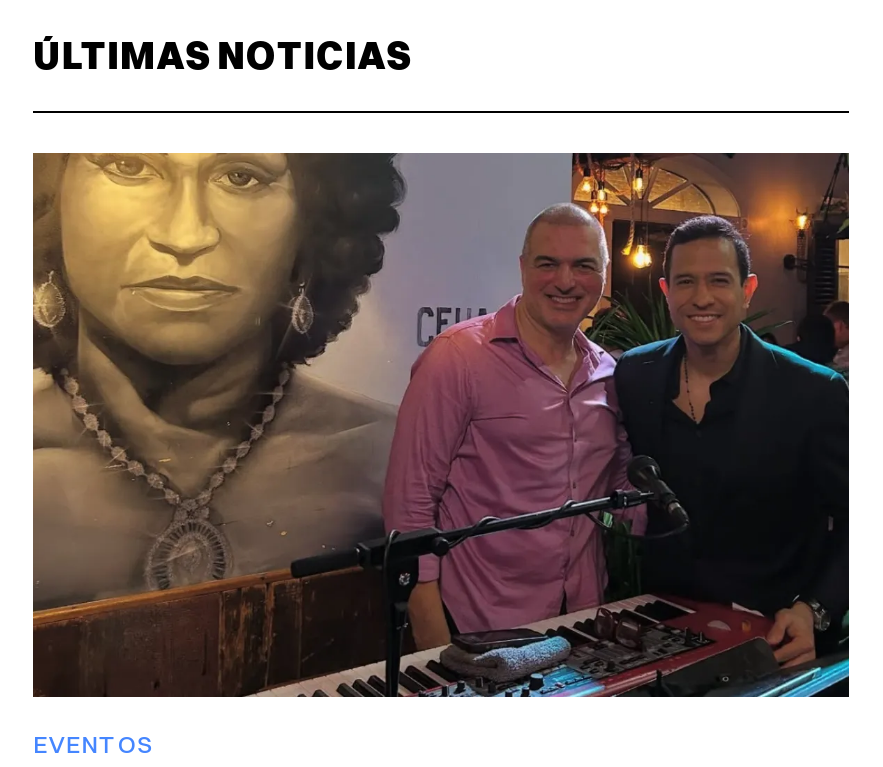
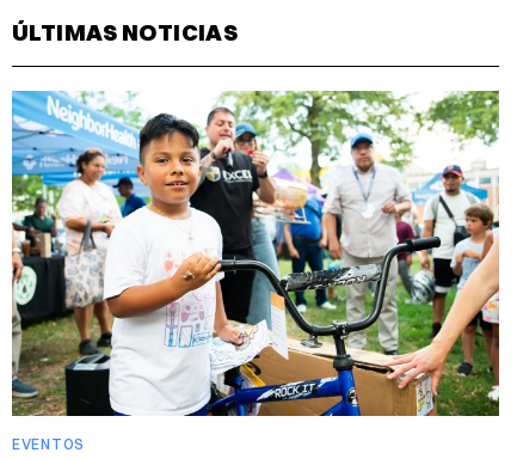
- [image]
+ [image]
